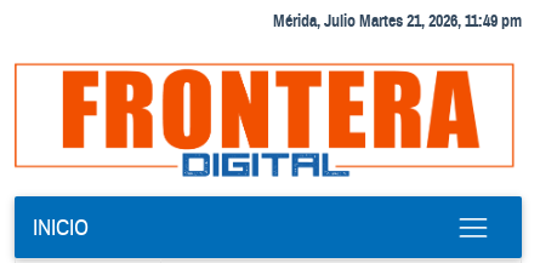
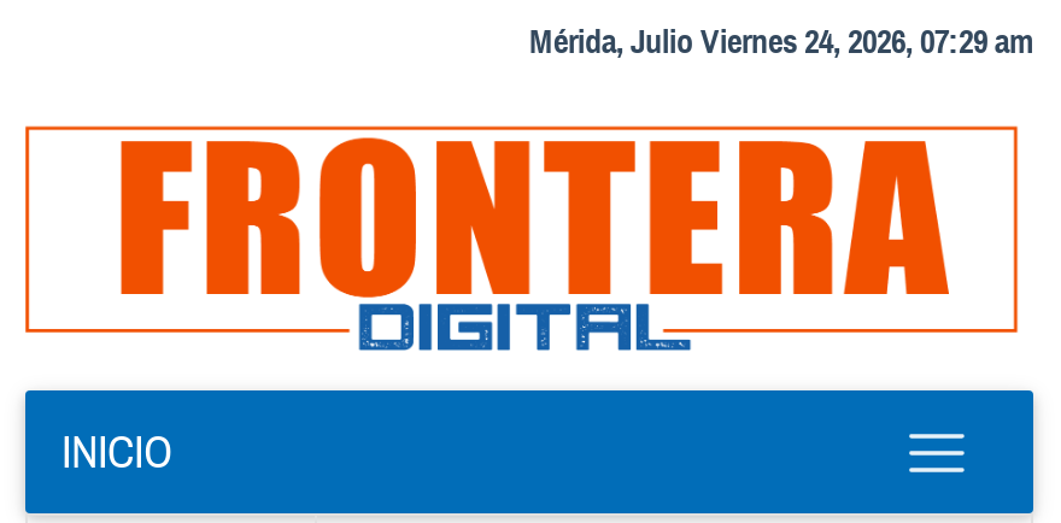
- Mérida, Julio Martes 21, 2026, 11:49 pm
+ Mérida, Julio Viernes 24, 2026, 07:29 am
